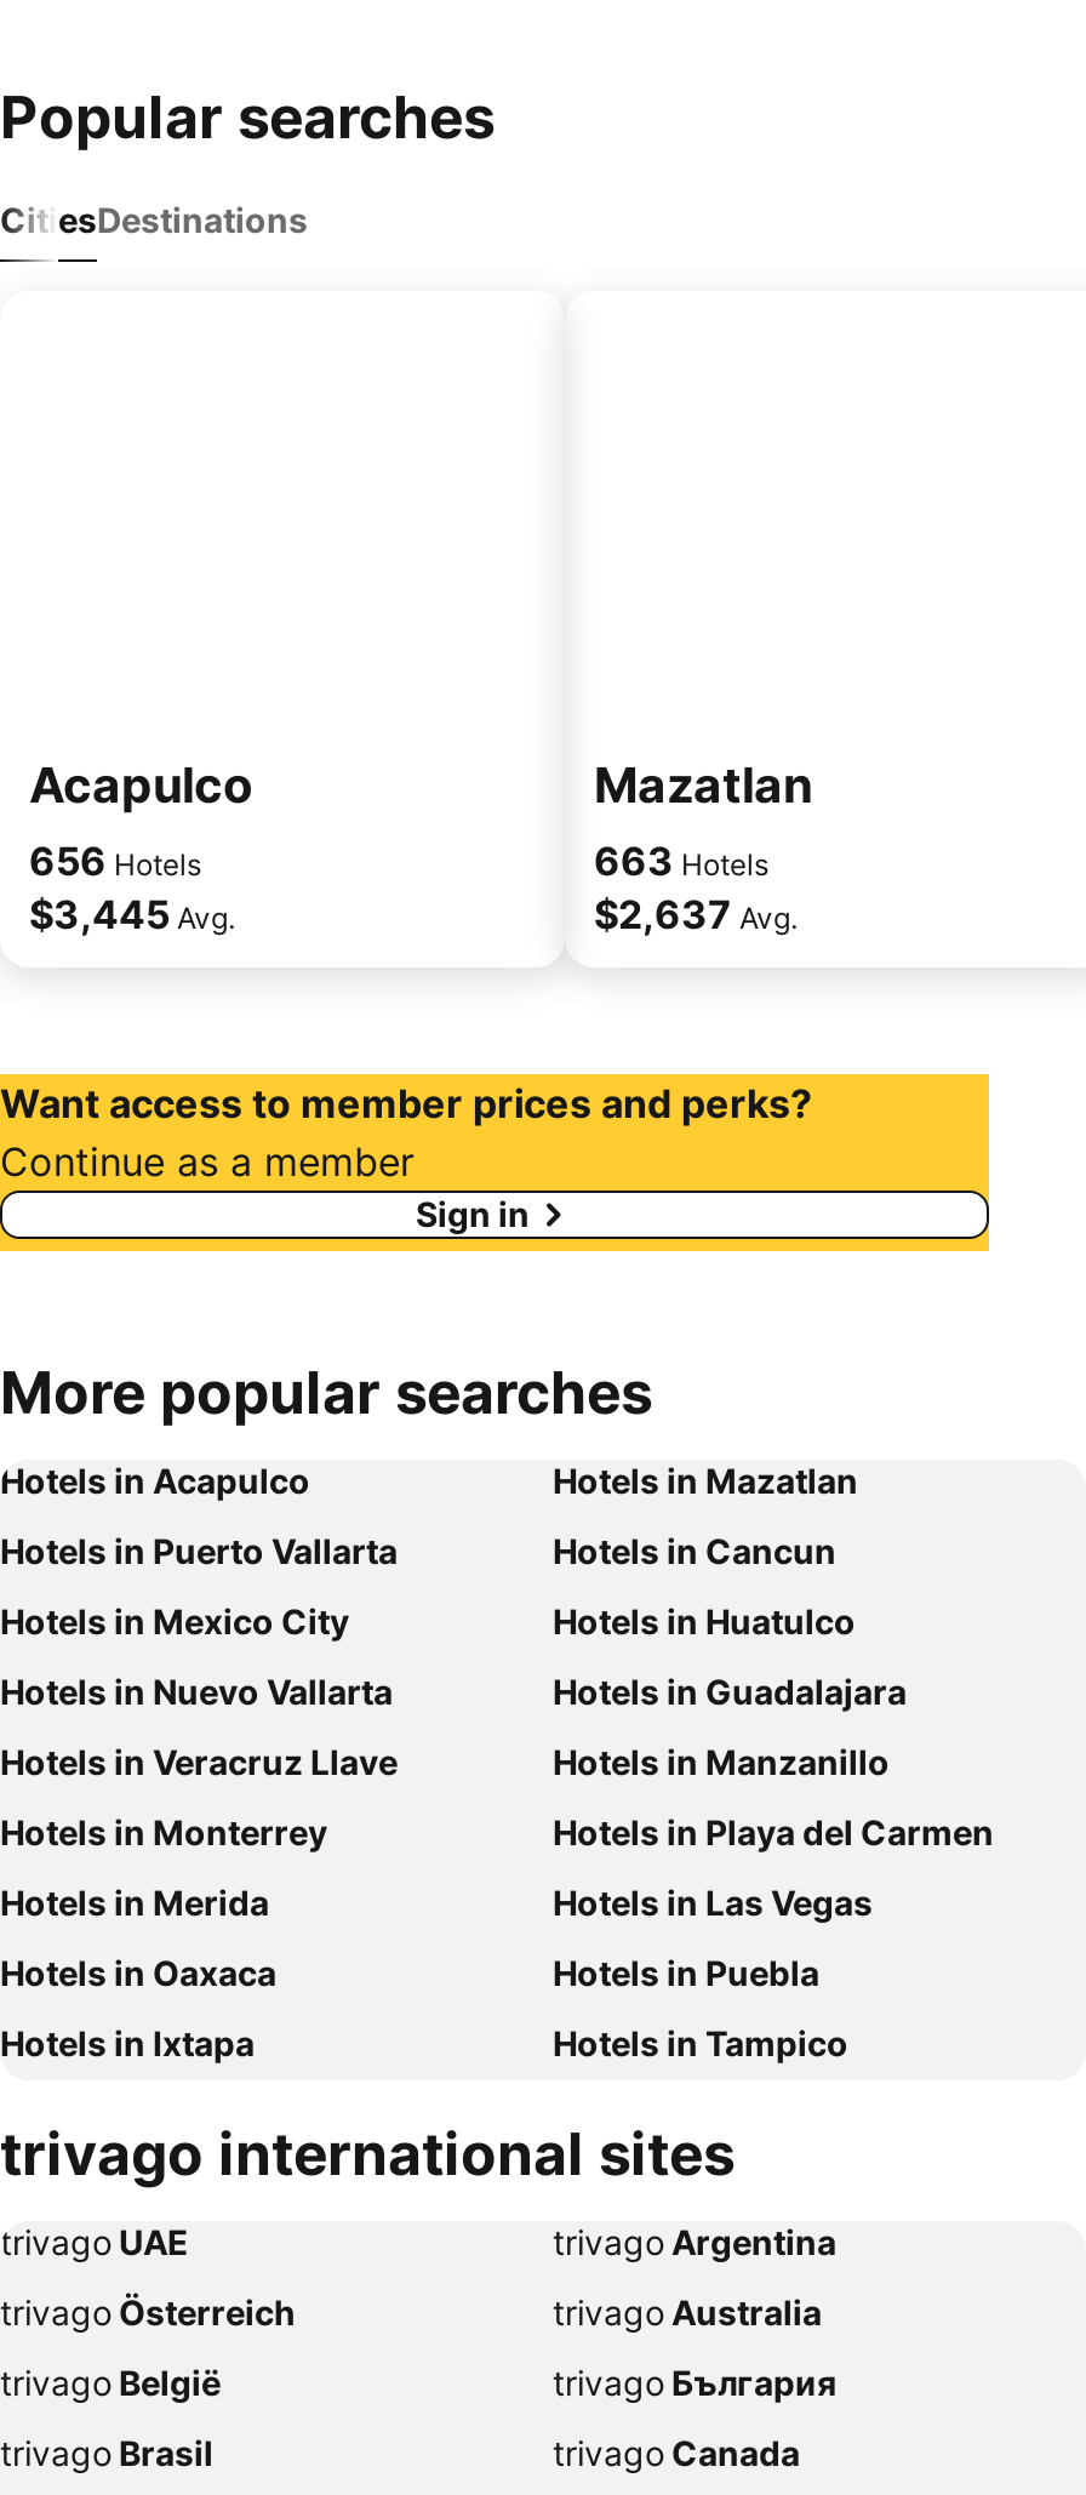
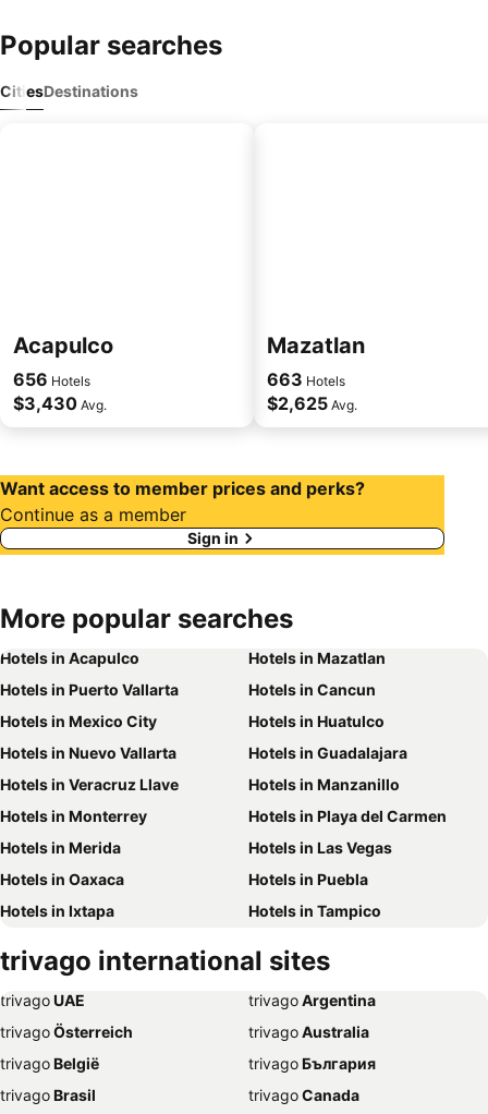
- $3,445 Avg.
+ $3,430 Avg.

- $2,637 Avg.
+ $2,625 Avg.
